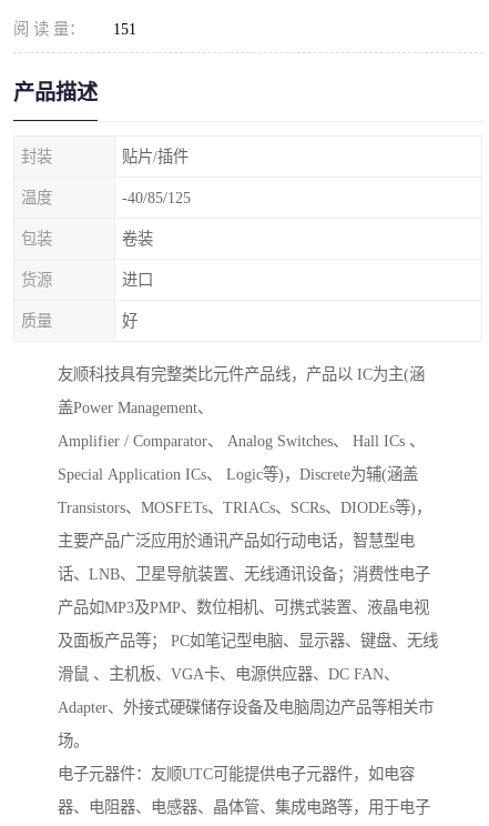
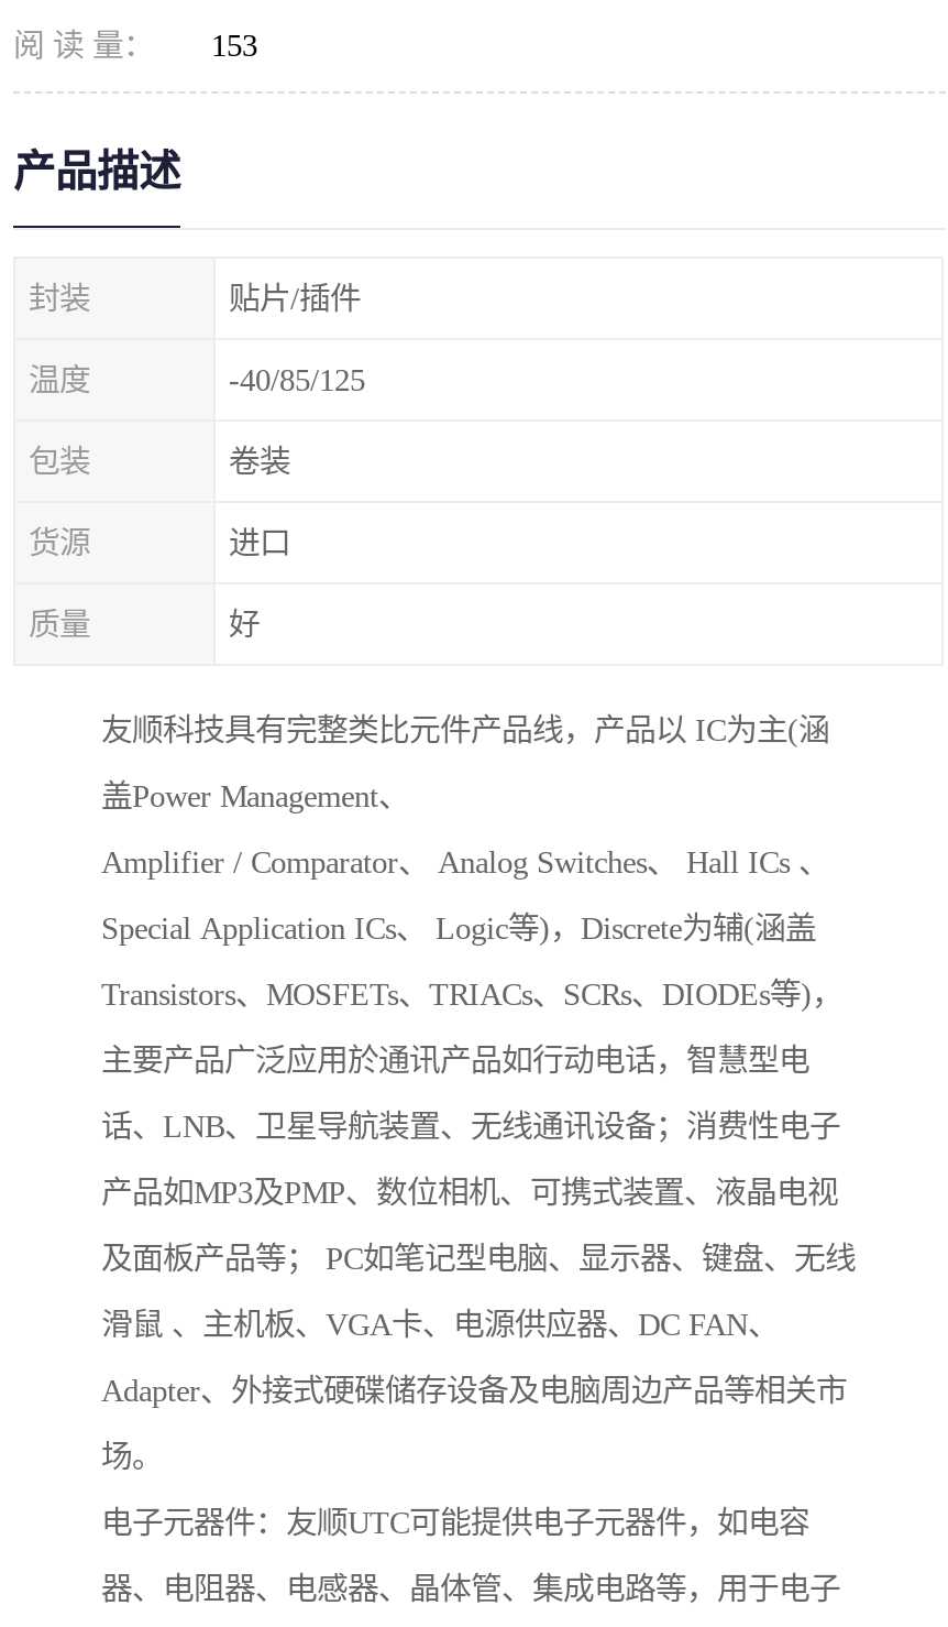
- 阅 读 量： 151
+ 阅 读 量： 153
